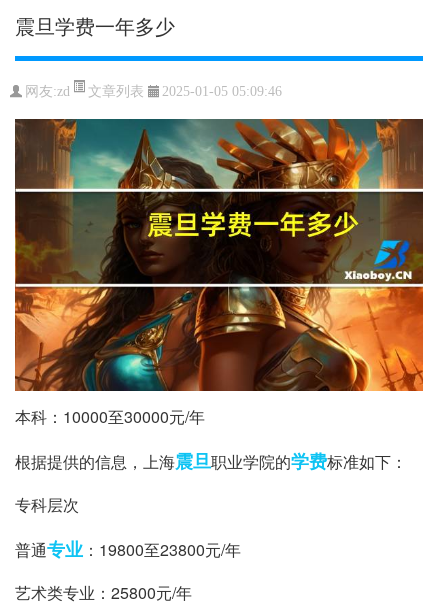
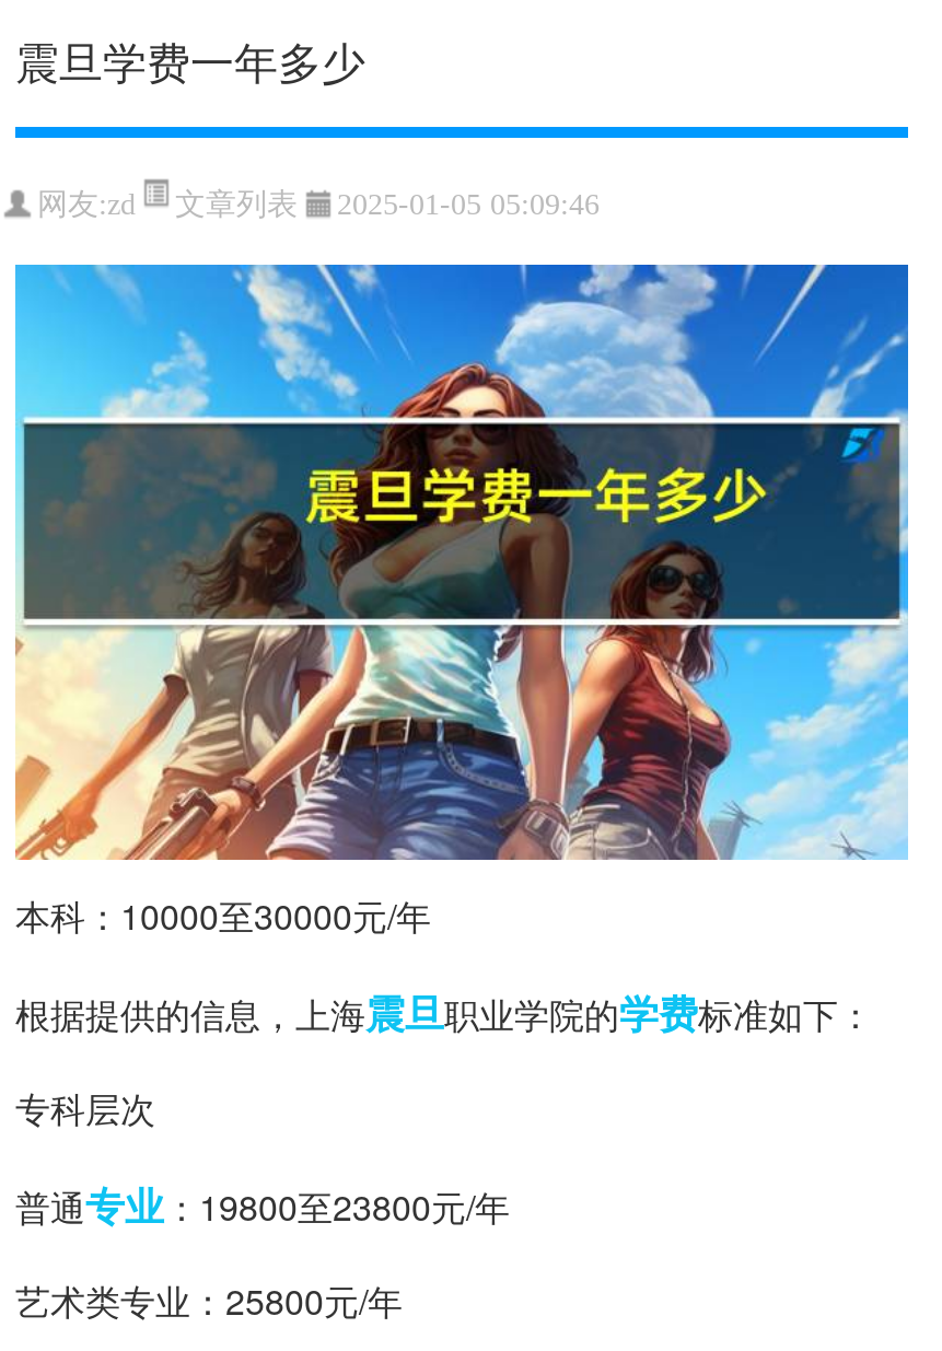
- [image]
+ [image]
